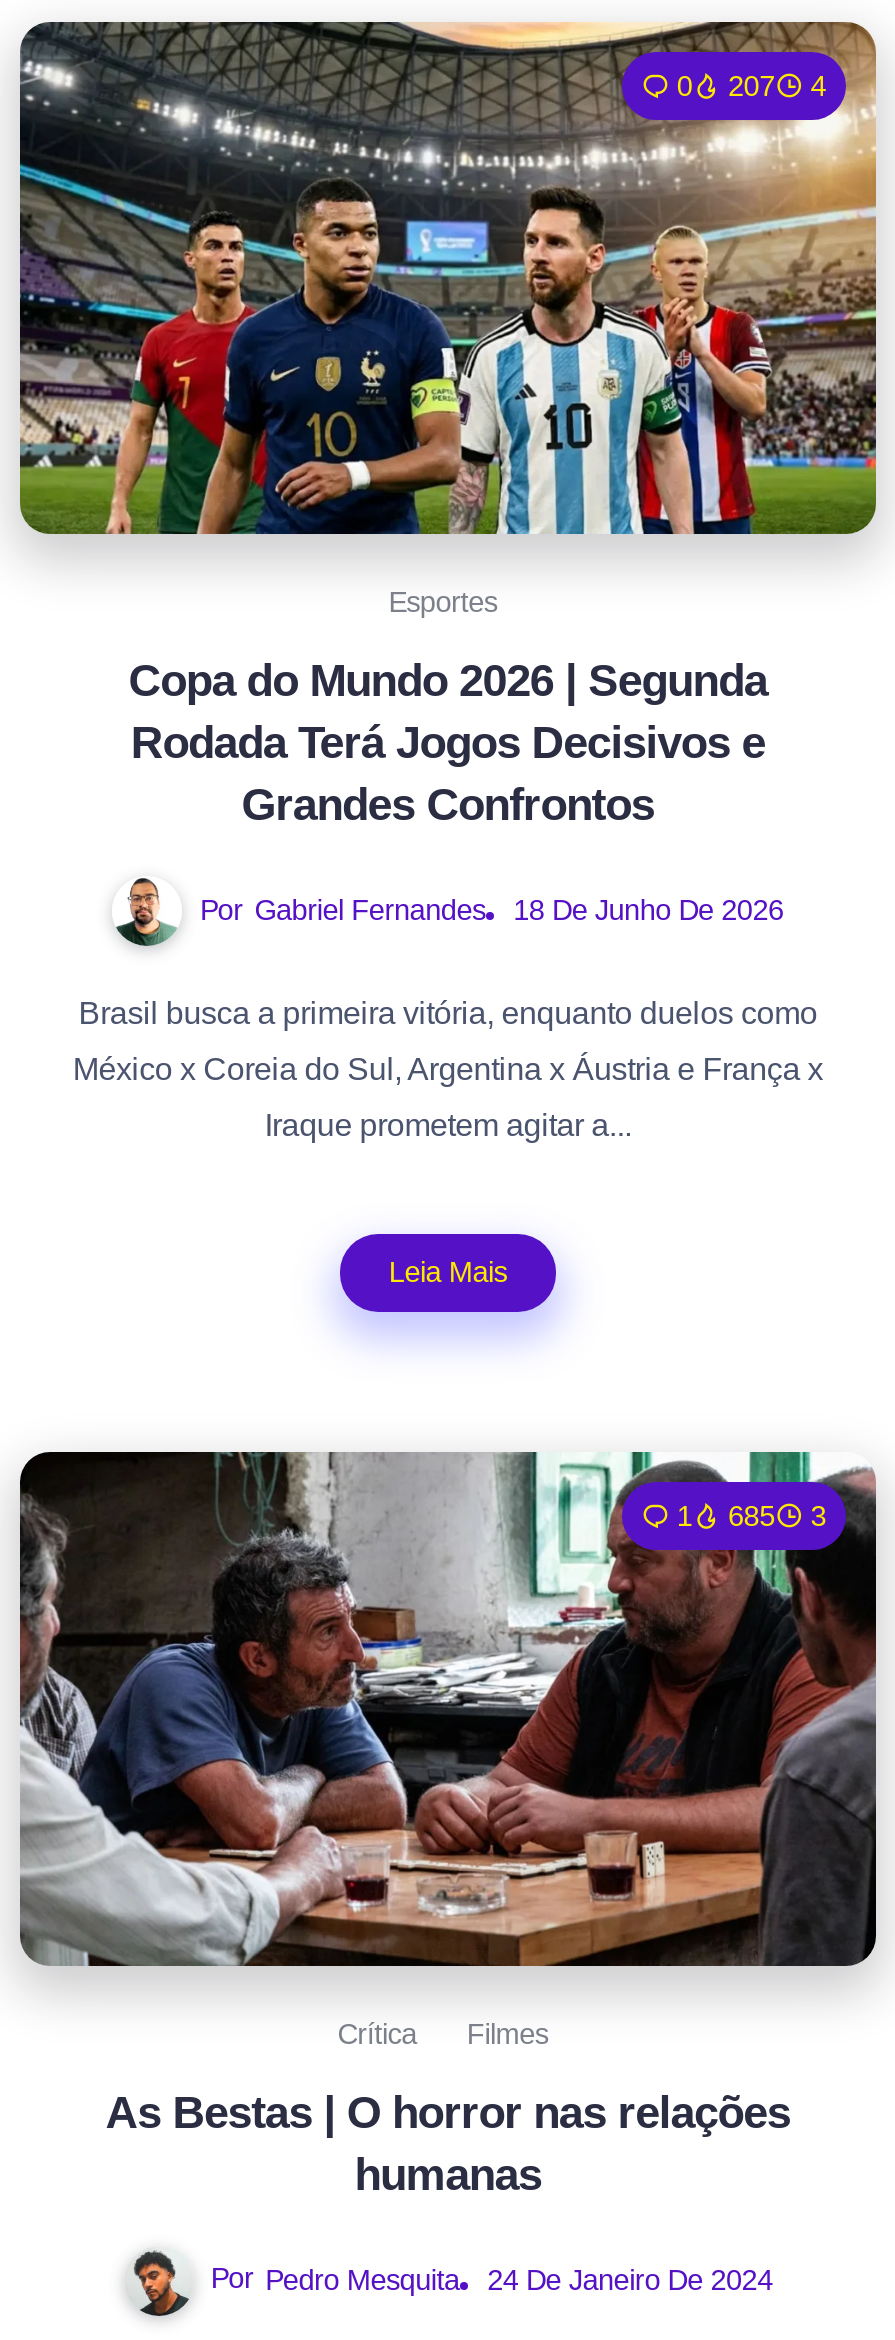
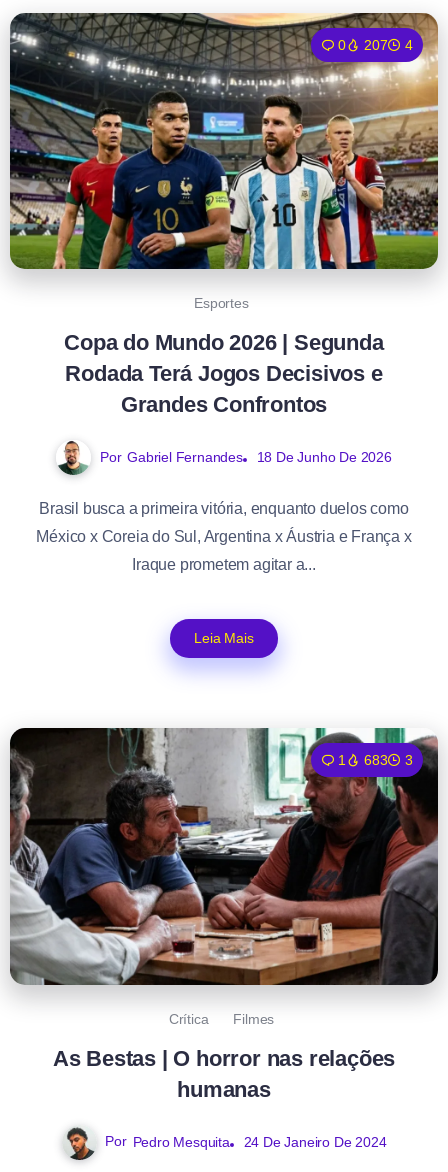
- 1 685 3
+ 1 683 3
